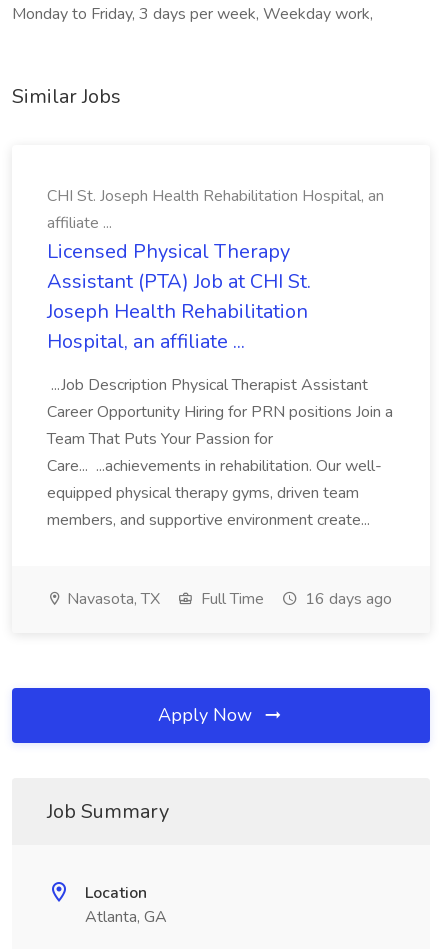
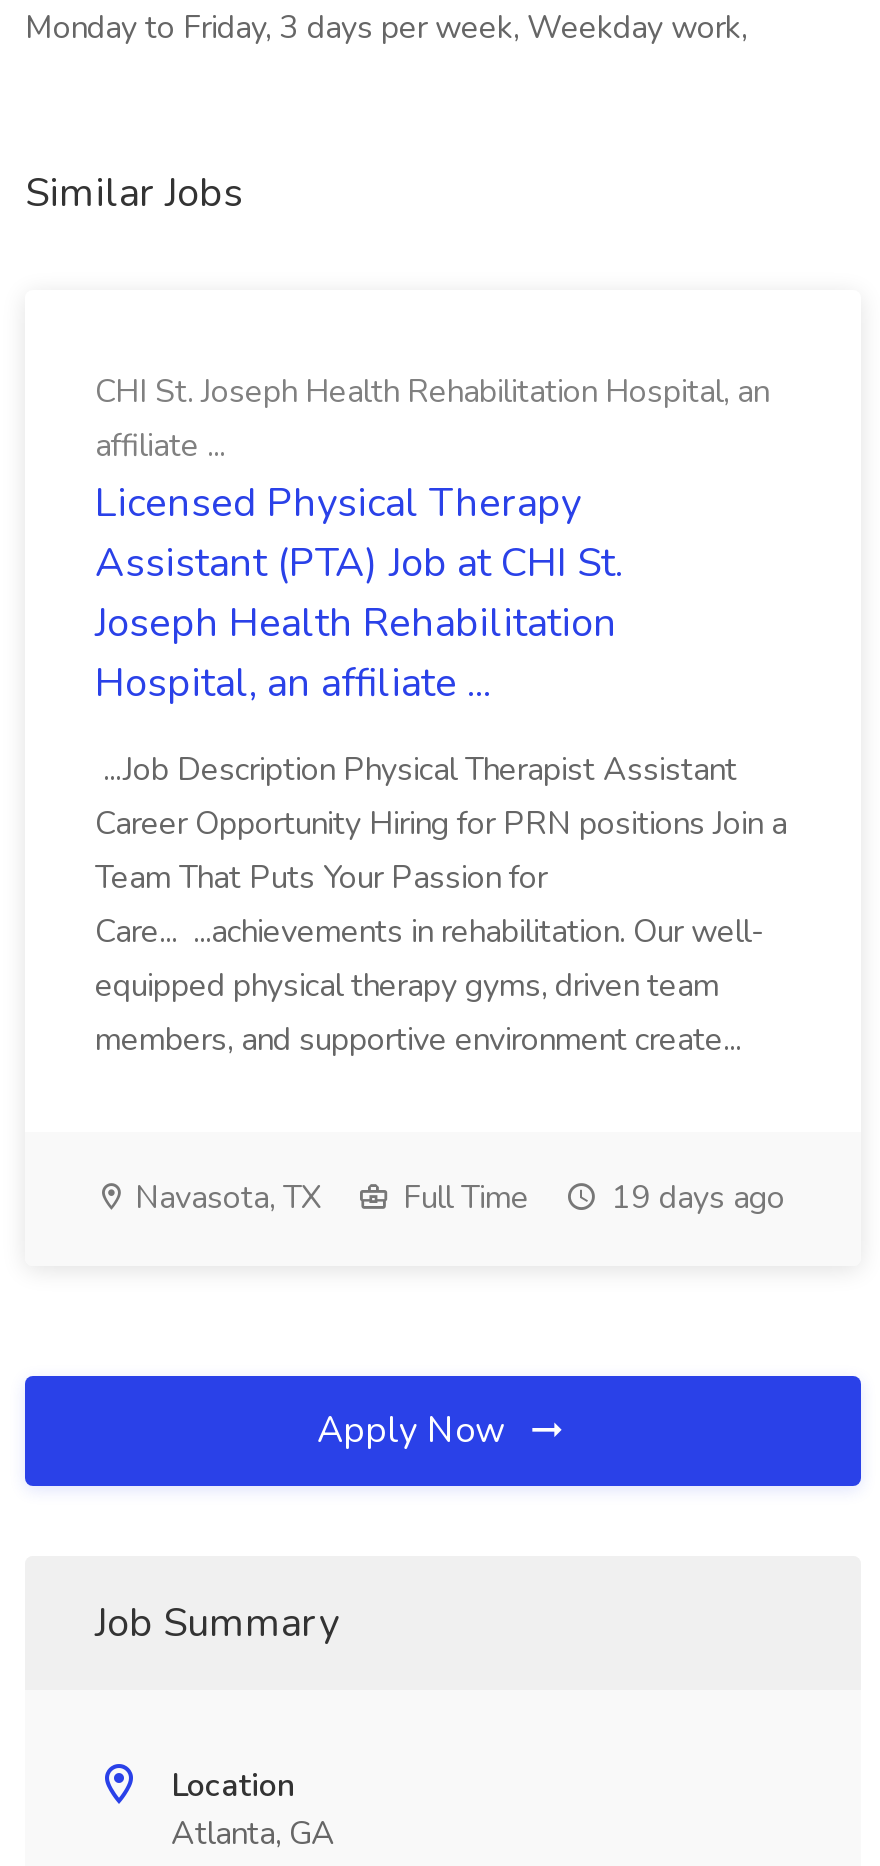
- Navasota, TX Full Time 16 days ago
+ Navasota, TX Full Time 19 days ago
